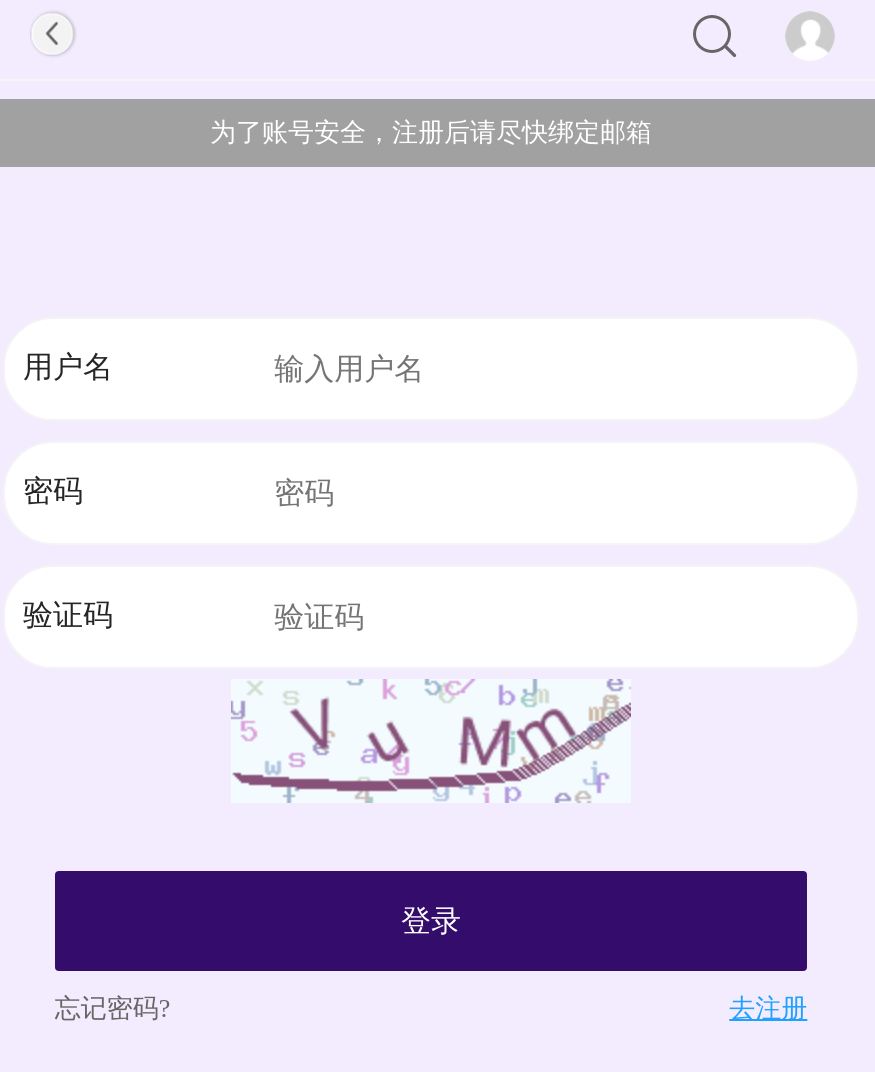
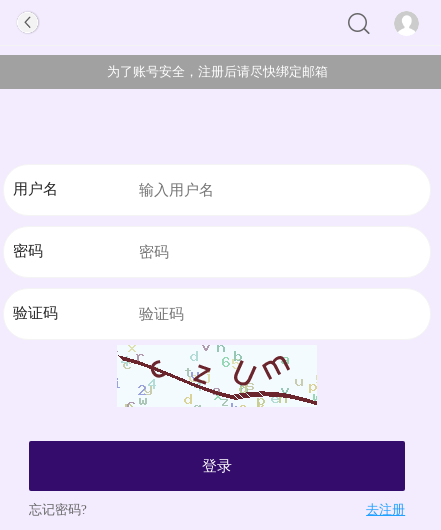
- [image]
+ [image]
